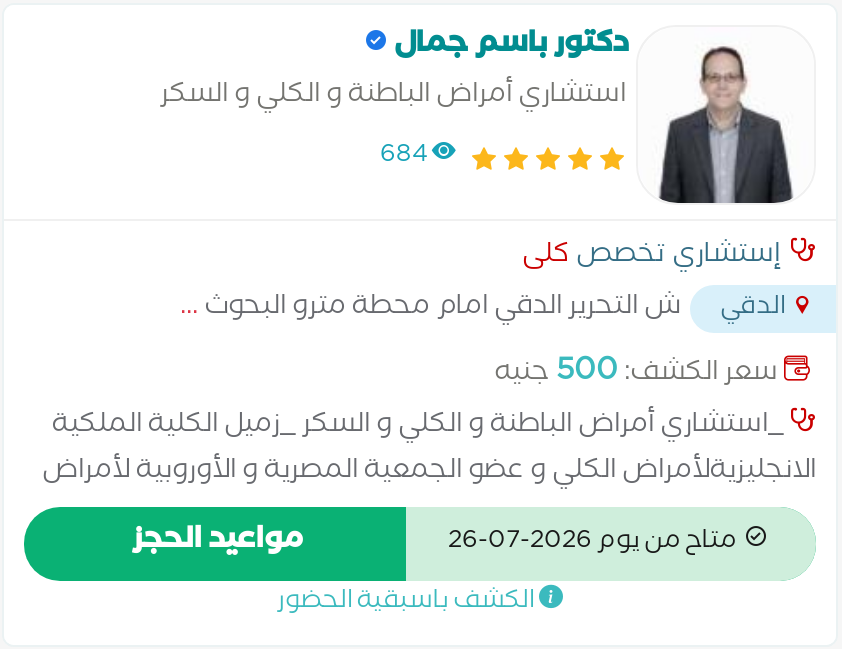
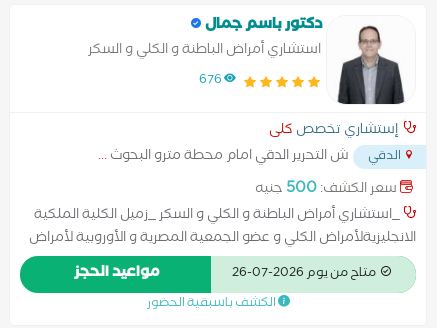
- 684
+ 676
